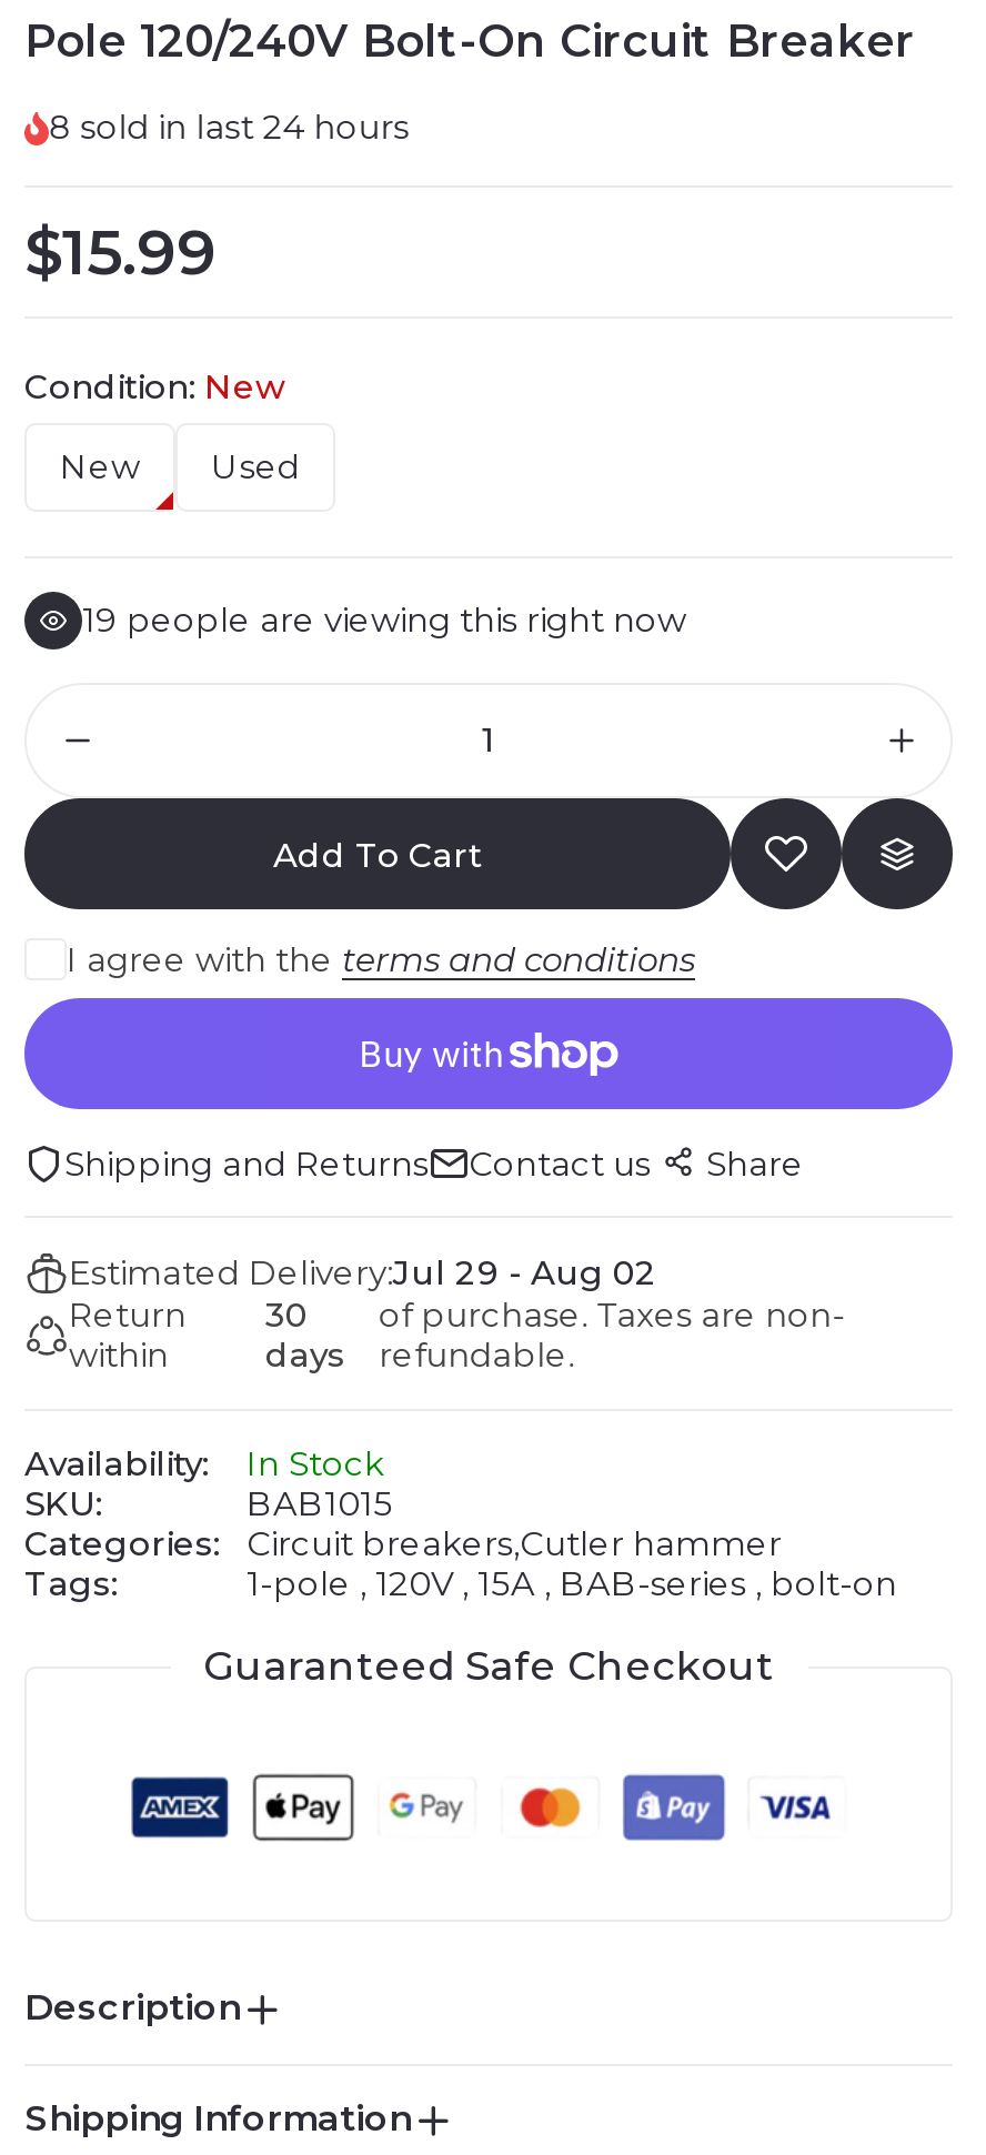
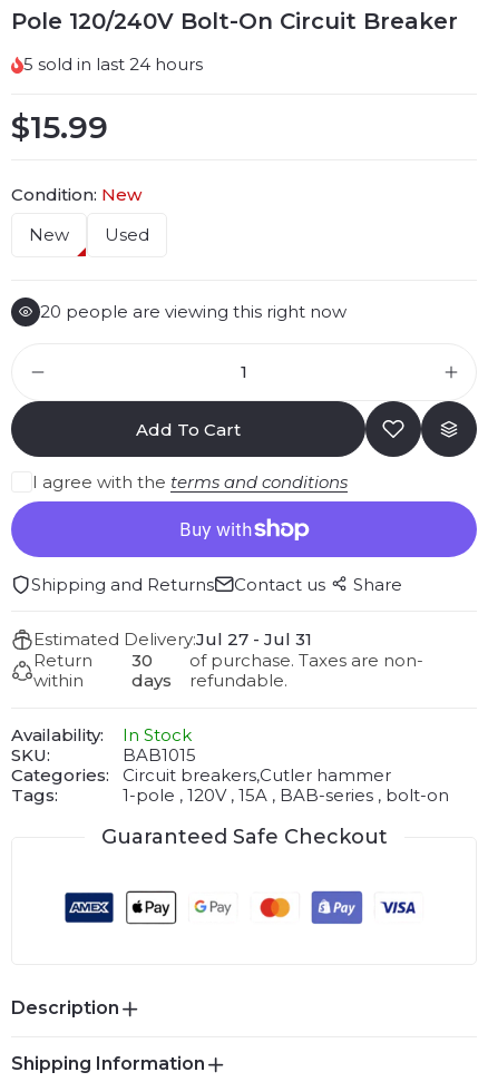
- 8 sold in last 24 hours
+ 5 sold in last 24 hours

- 19 people are viewing this right now
+ 20 people are viewing this right now

- Estimated Delivery:Jul 29 - Aug 02
+ Estimated Delivery:Jul 27 - Jul 31
